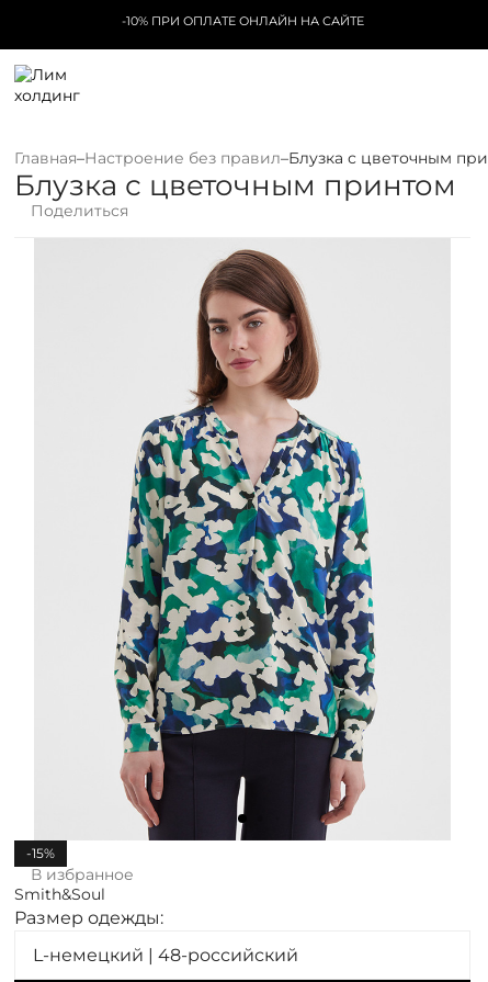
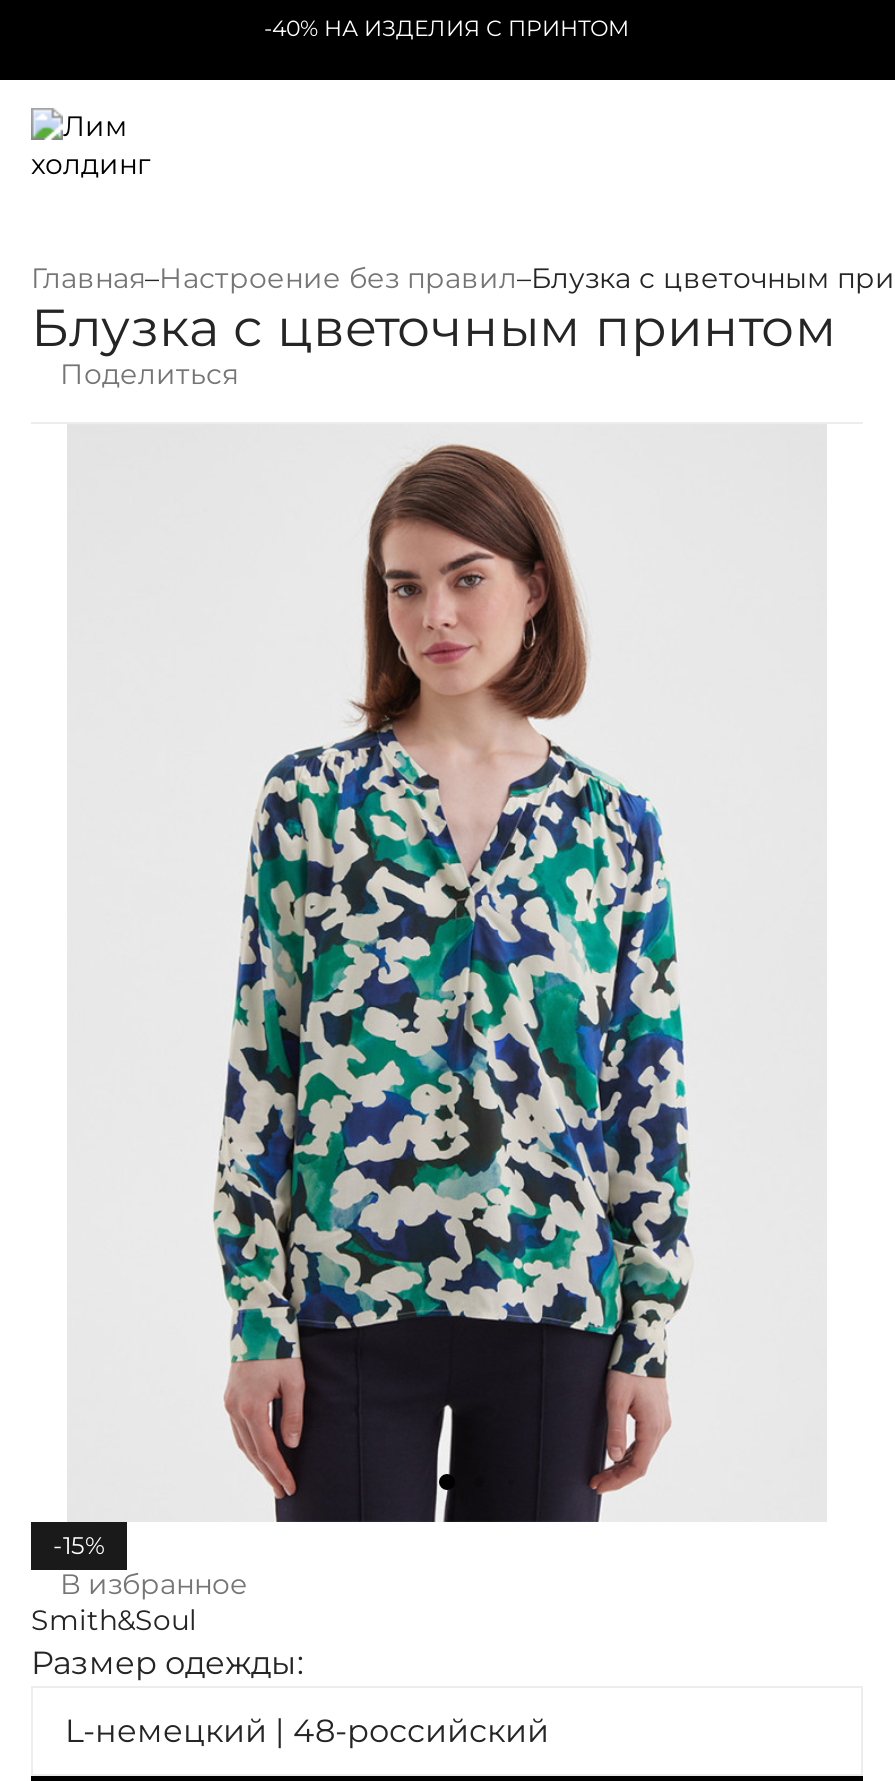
- -10% ПРИ ОПЛАТЕ ОНЛАЙН НА САЙТЕ
+ -40% НА ИЗДЕЛИЯ С ПРИНТОМ
